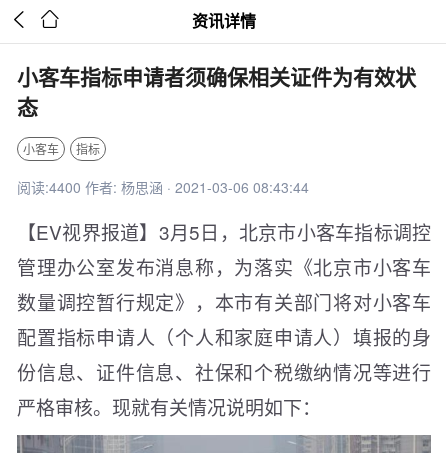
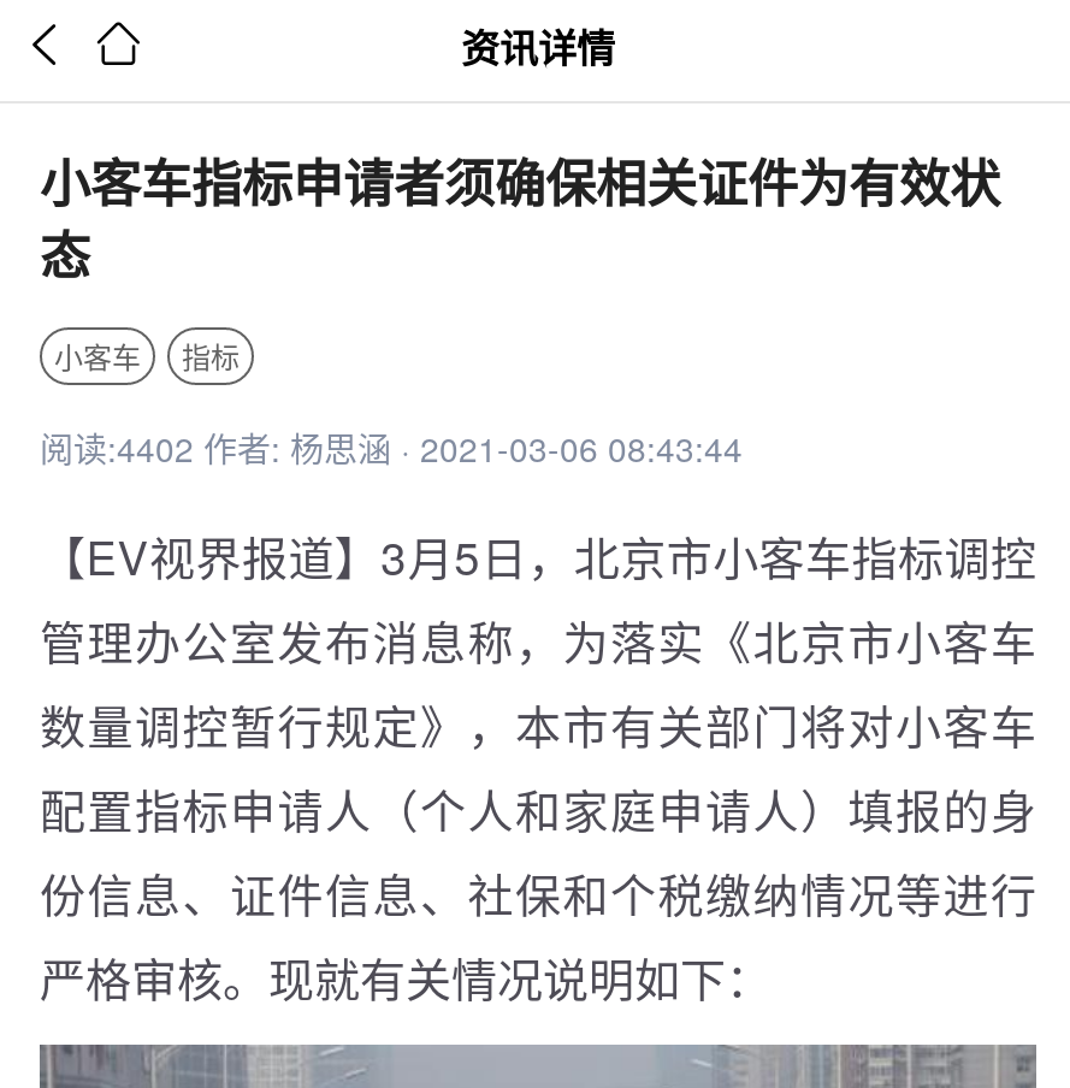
- 阅读:4400 作者: 杨思涵 · 2021-03-06 08:43:44
+ 阅读:4402 作者: 杨思涵 · 2021-03-06 08:43:44
